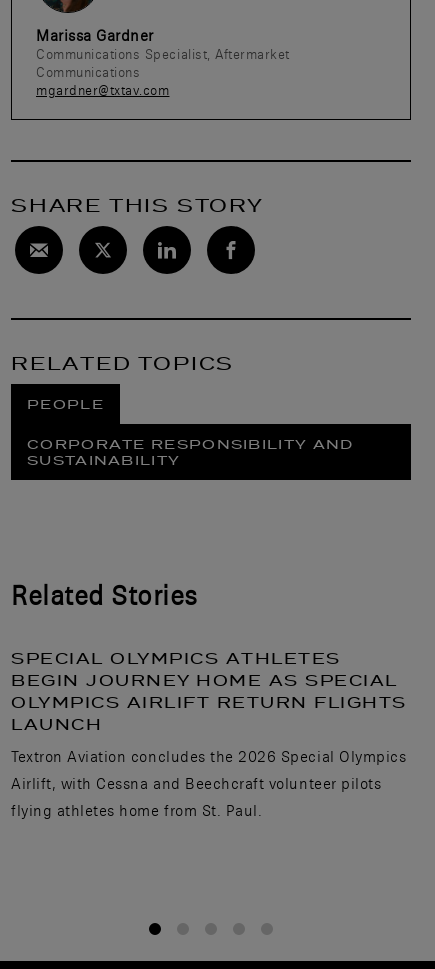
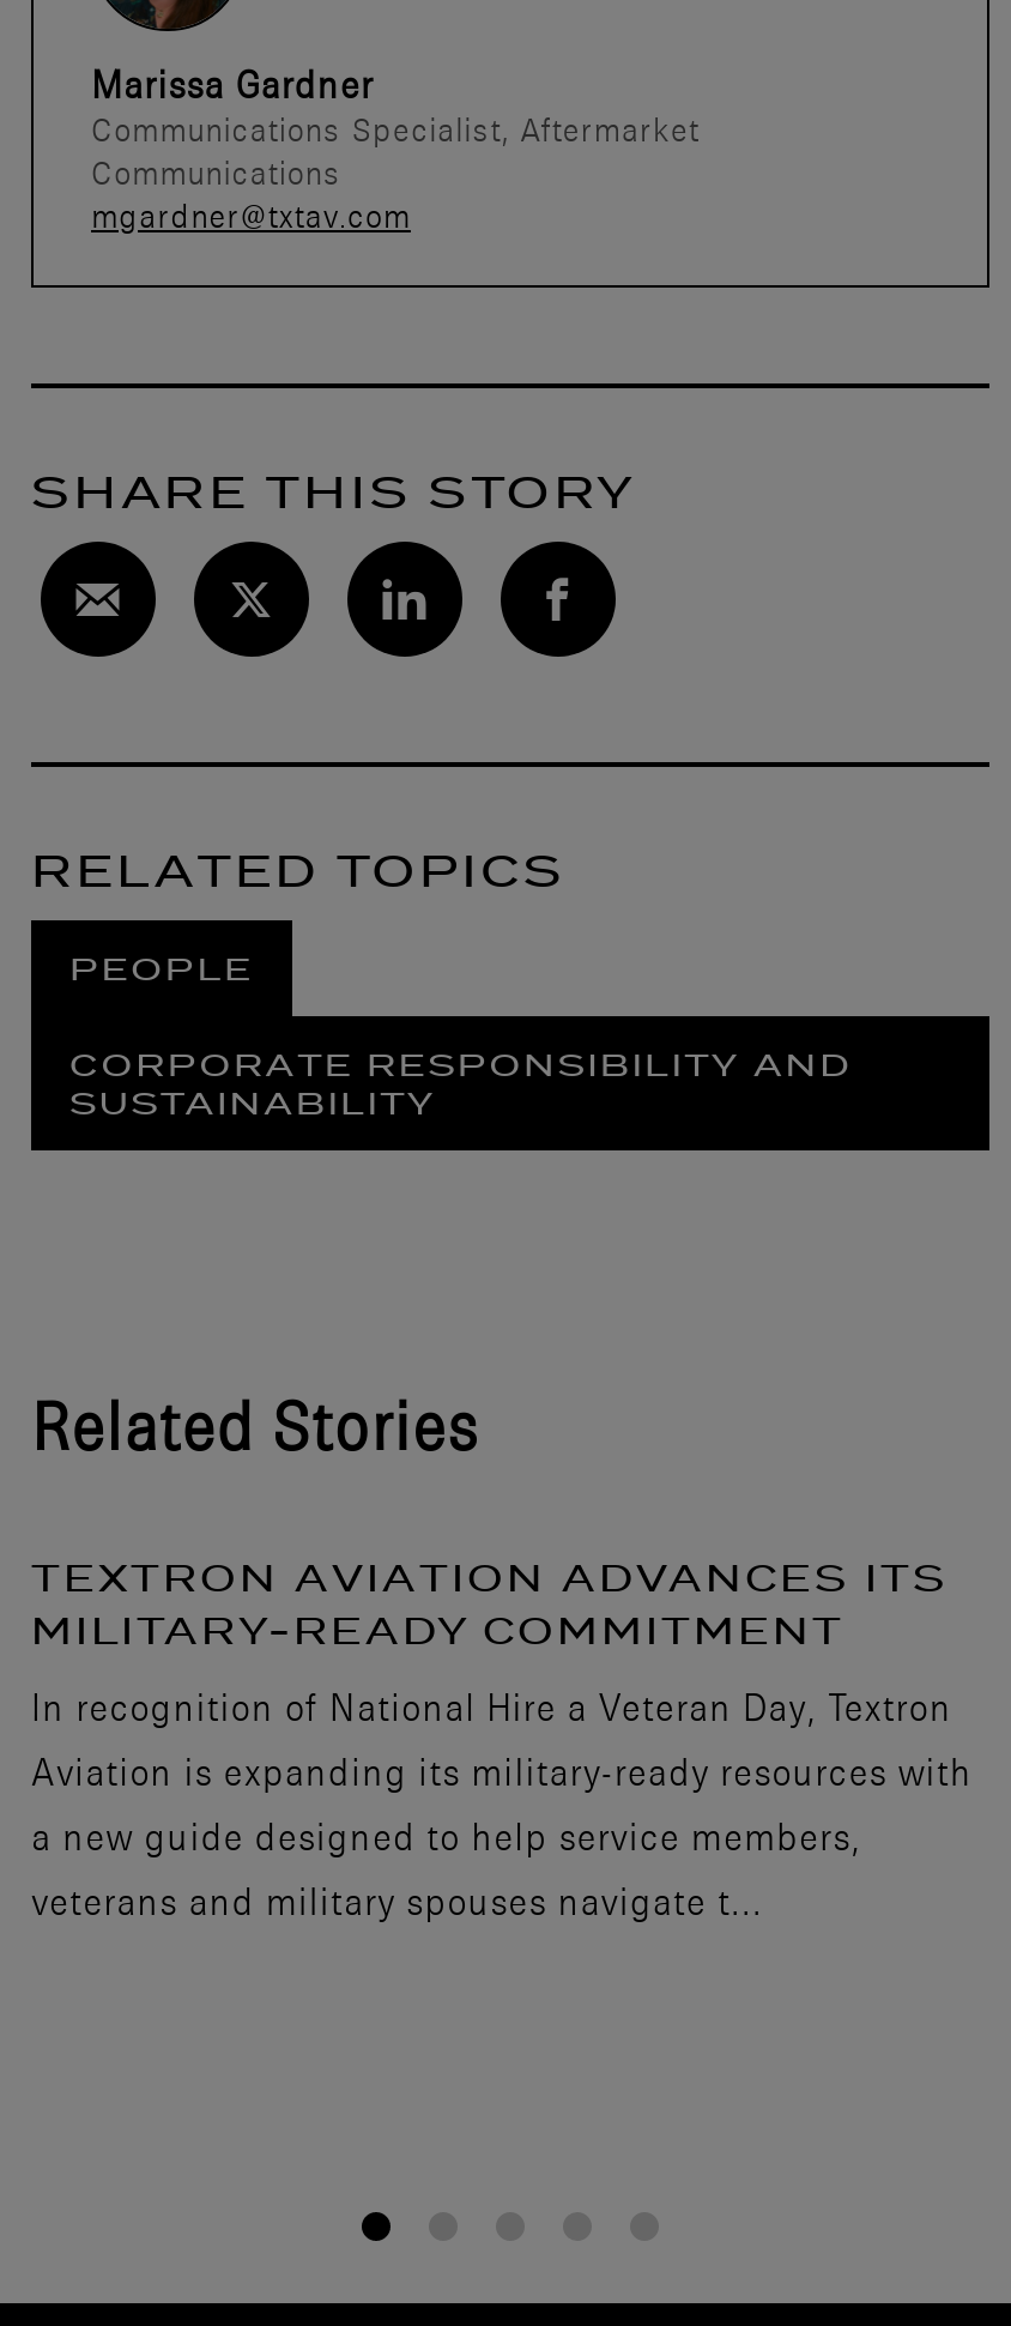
- SPECIAL OLYMPICS ATHLETES
- BEGIN JOURNEY HOME AS SPECIAL
- OLYMPICS AIRLIFT RETURN FLIGHTS
- LAUNCH
- Textron Aviation concludes the 2026 Special Olympics
- Airlift, with Cessna and Beechcraft volunteer pilots
- flying athletes home from St. Paul.
+ TEXTRON AVIATION ADVANCES ITS
+ MILITARY-READY COMMITMENT
+ In recognition of National Hire a Veteran Day, Textron
+ Aviation is expanding its military-ready resources with
+ a new guide designed to help service members,
+ veterans and military spouses navigate t...
